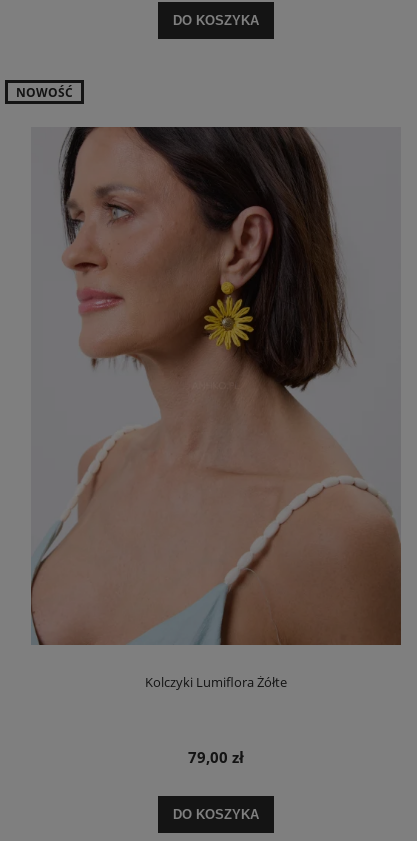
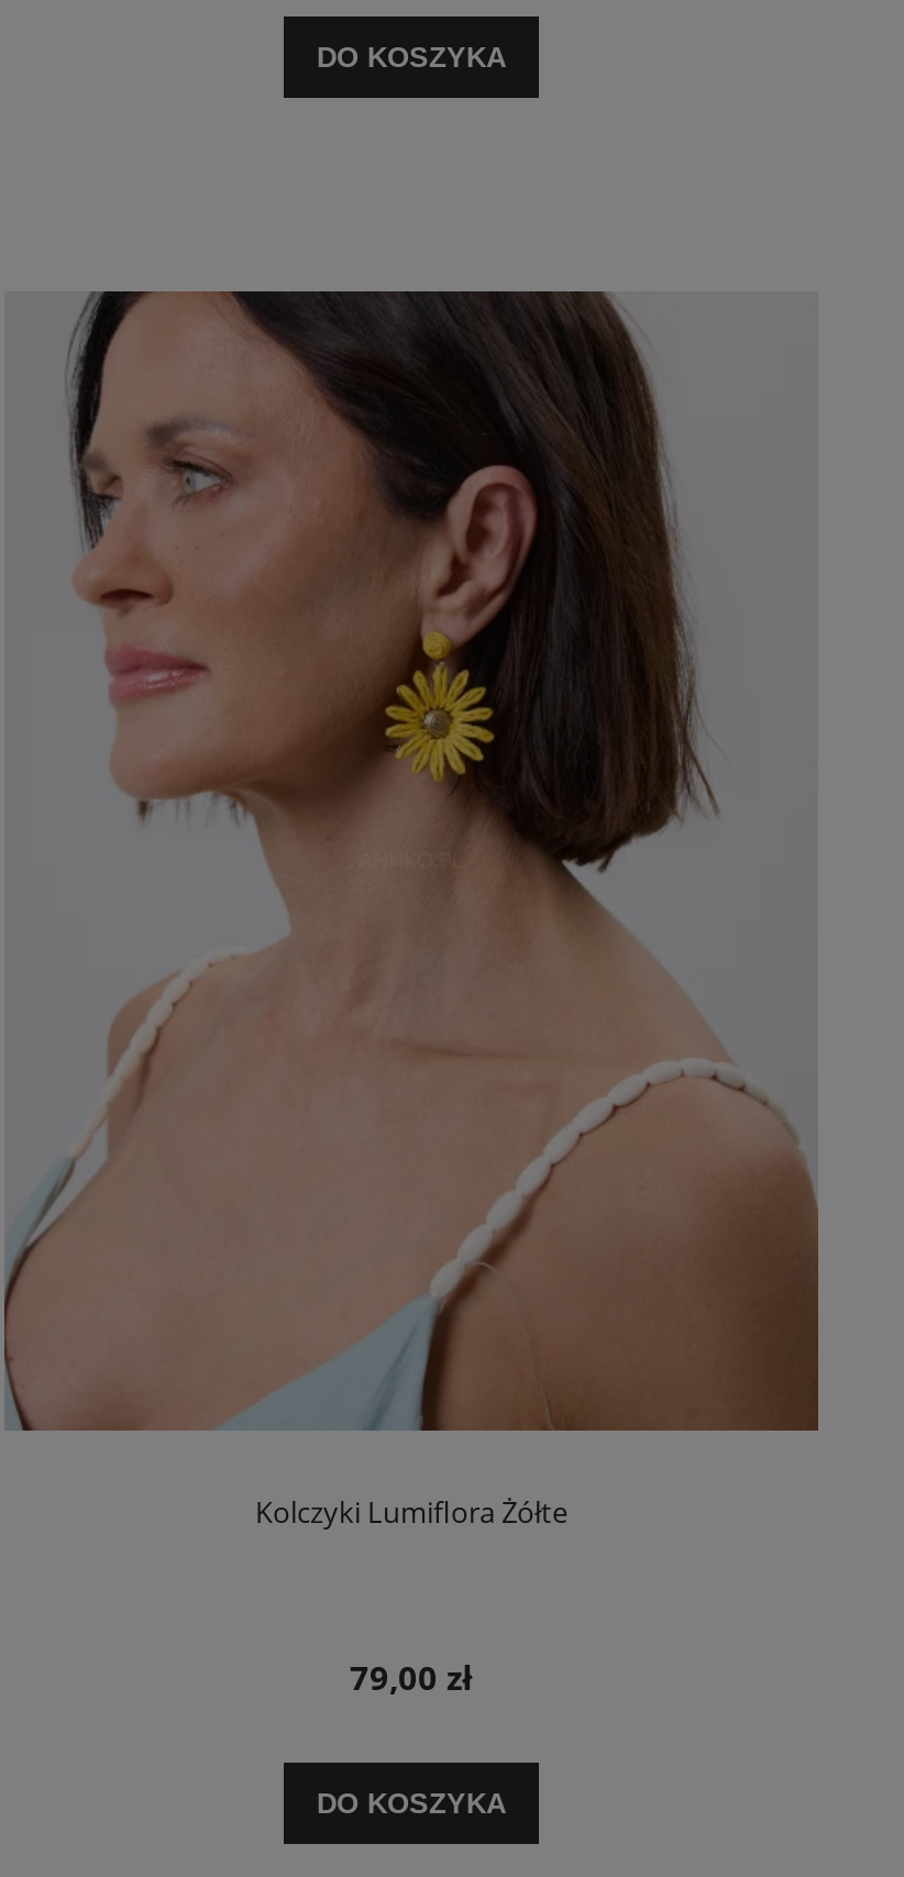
- NOWOŚĆ
